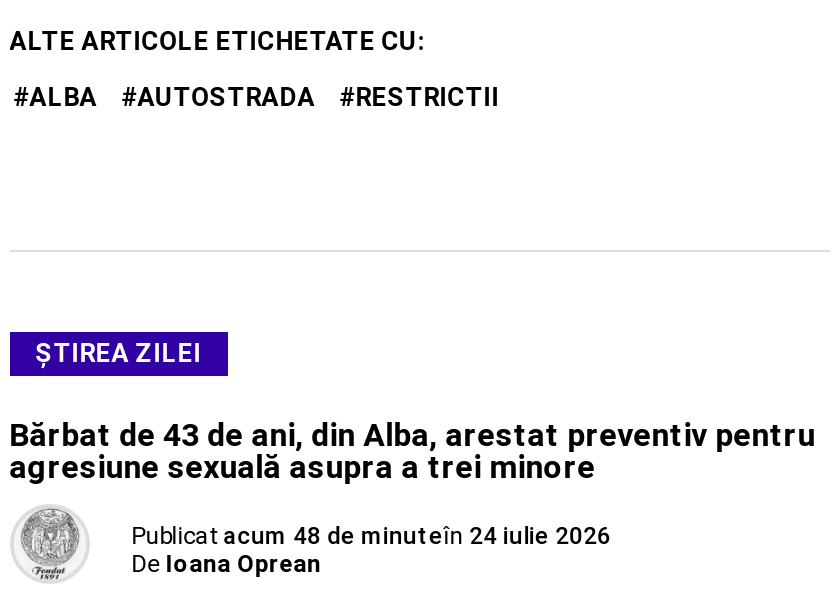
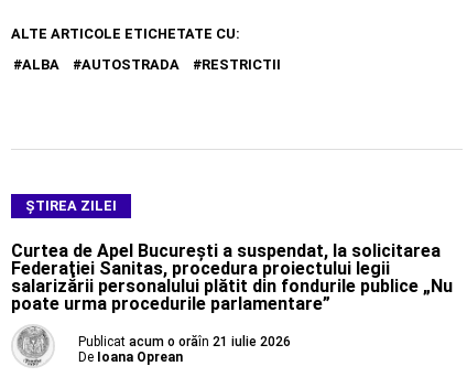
- Bărbat de 43 de ani, din Alba, arestat preventiv pentru
- agresiune sexuală asupra a trei minore
+ Curtea de Apel Bucureşti a suspendat, la solicitarea
+ Federaţiei Sanitas, procedura proiectului legii
+ salarizării personalului plătit din fondurile publice „Nu
+ poate urma procedurile parlamentare”

- Publicat acum 48 de minuteîn 24 iulie 2026
+ Publicat acum o orăîn 21 iulie 2026
